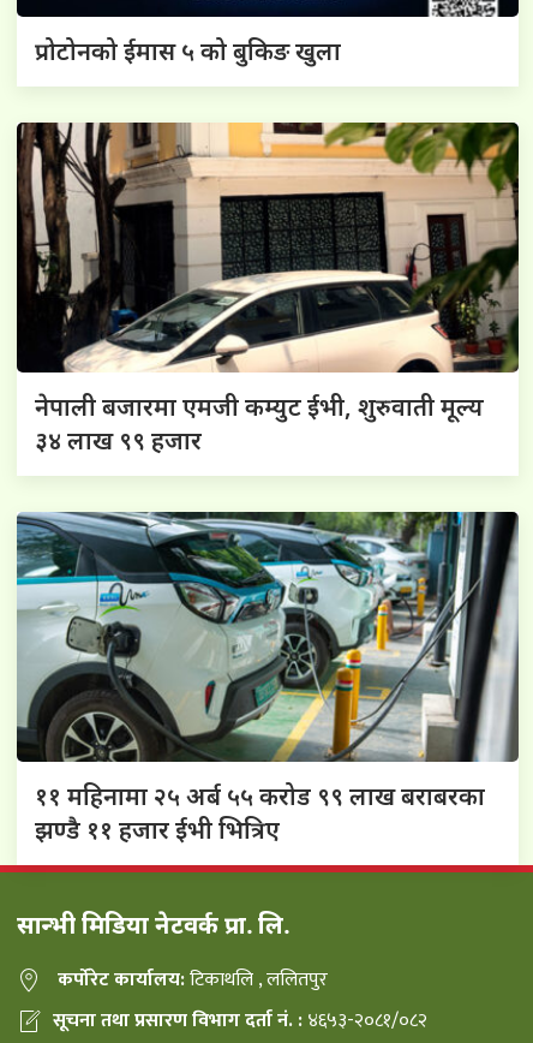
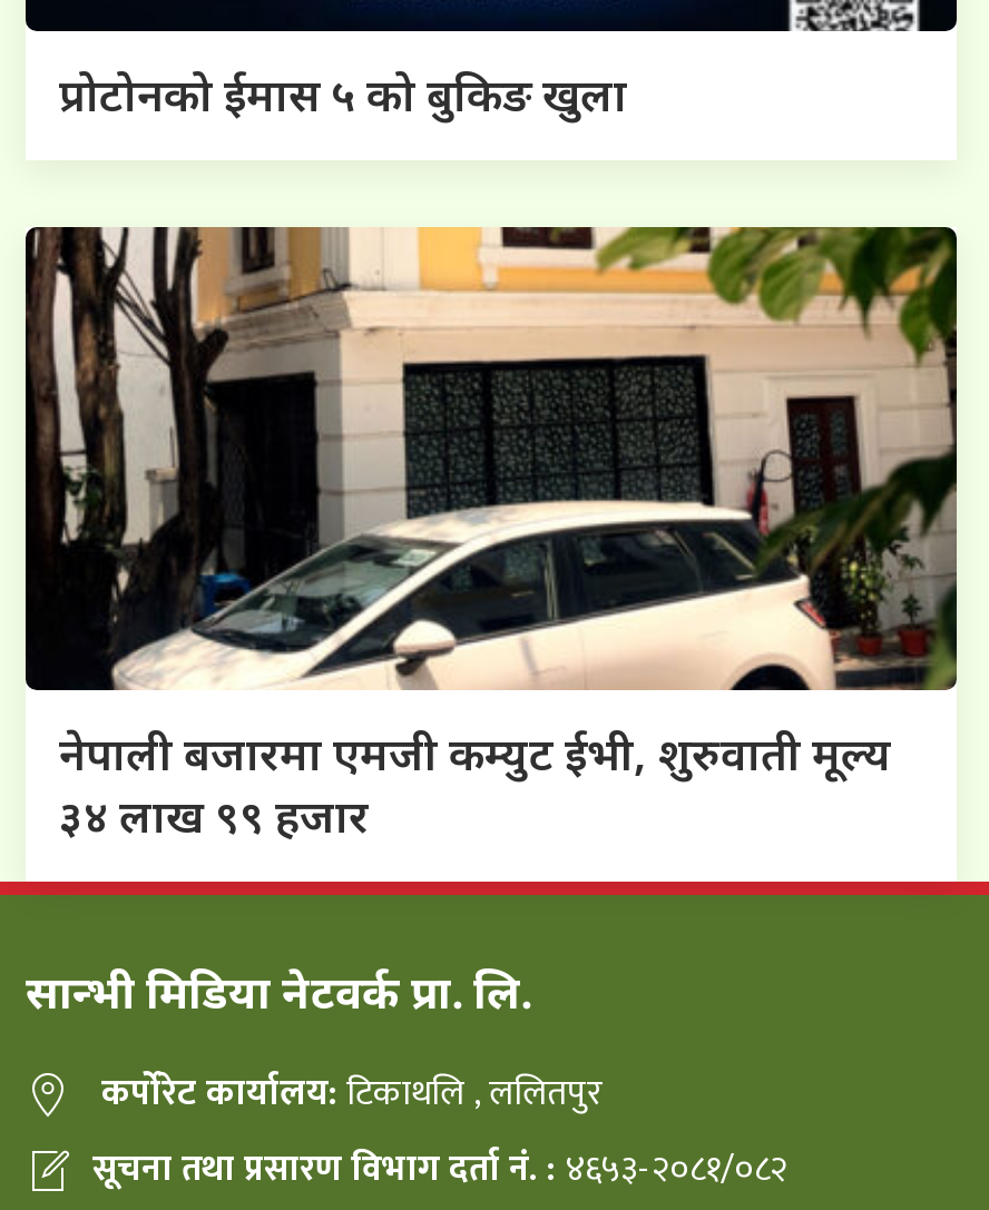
- [image]
- ११ महिनामा २५ अर्ब ५५ करोड ९९ लाख बराबरका
- झण्डै ११ हजार ईभी भित्रिए
